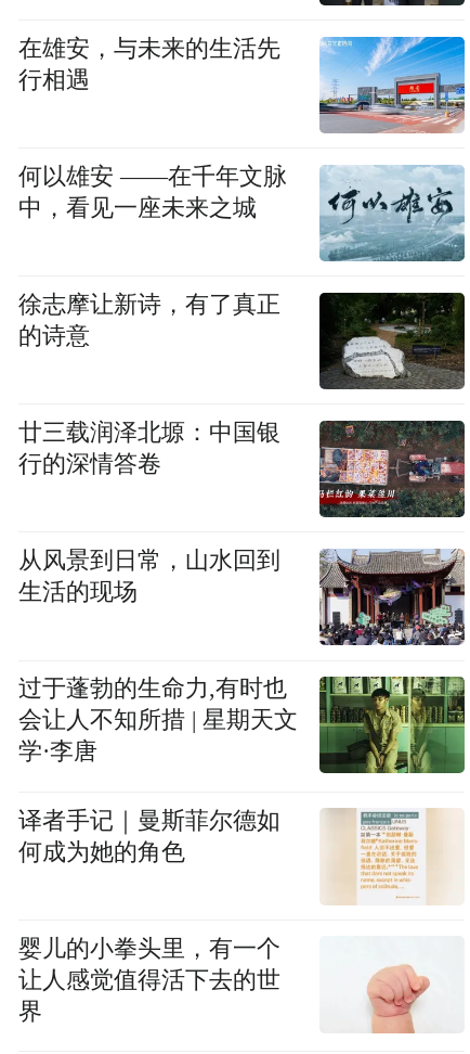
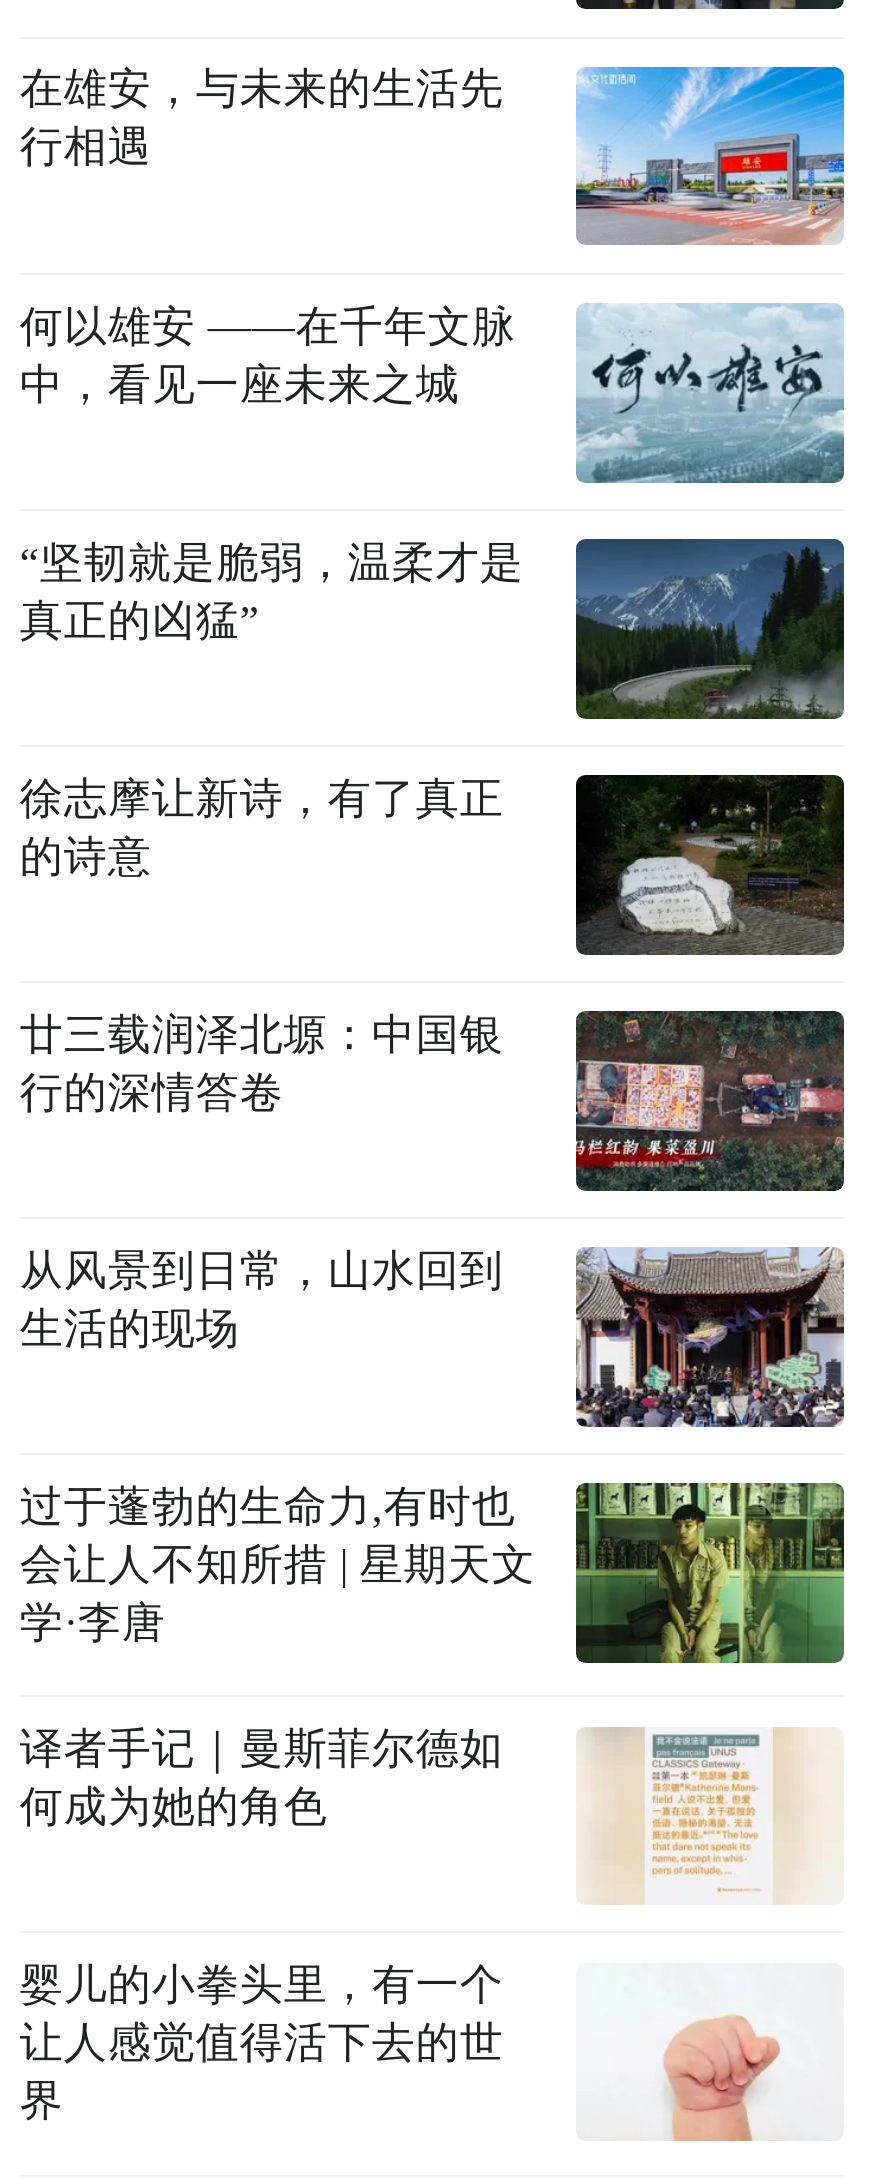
+ [image]
+ “坚韧就是脆弱，温柔才是
+ 真正的凶猛”
